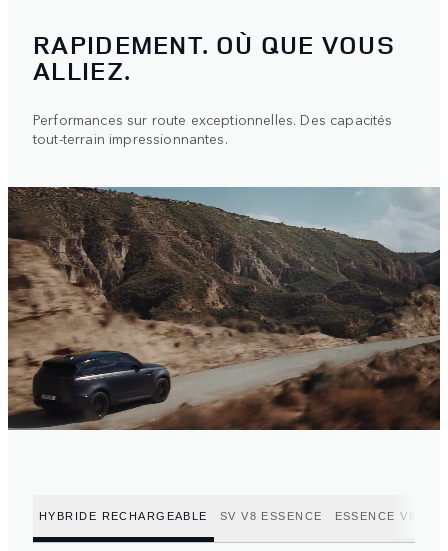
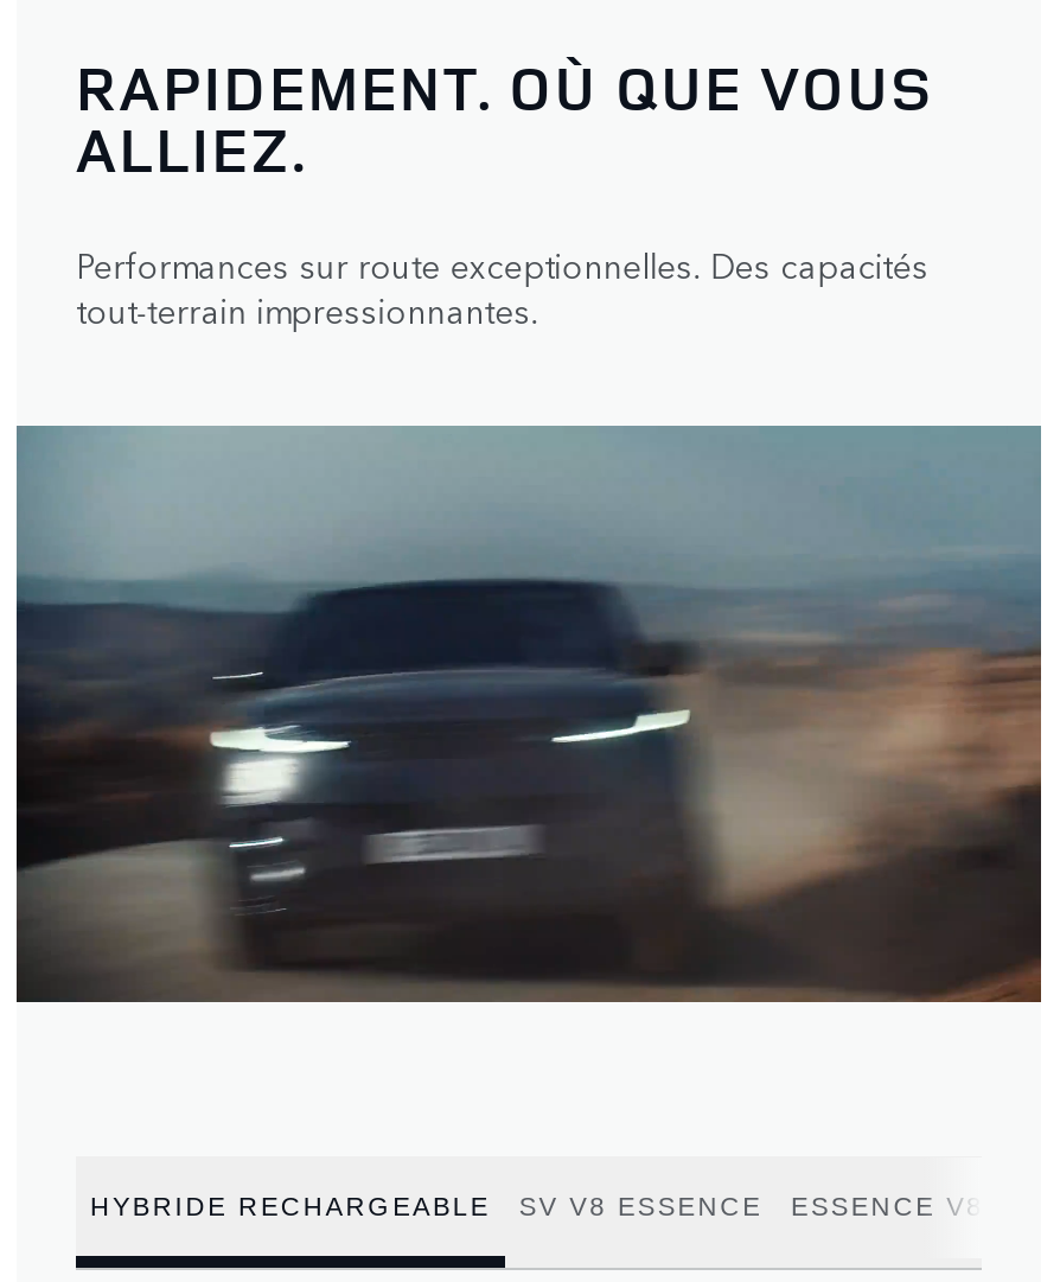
- [image]
+ [image]
